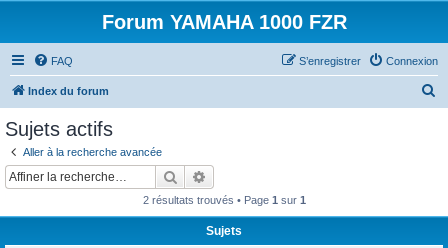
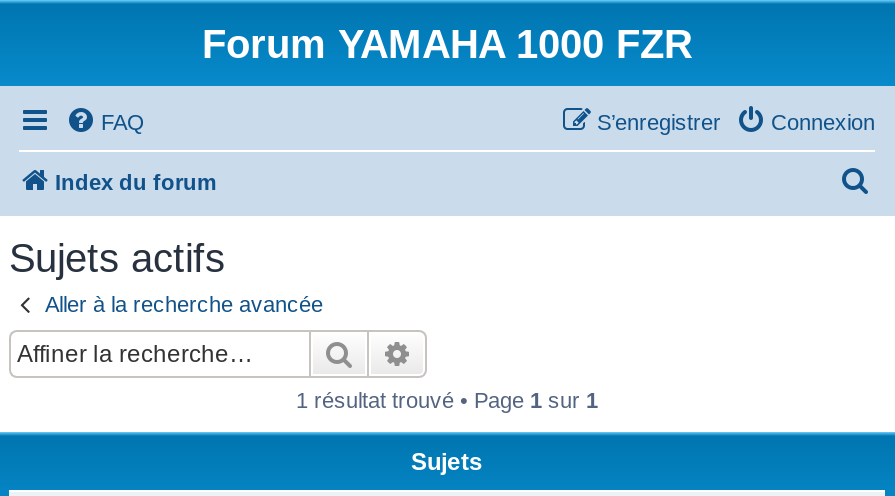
- 2 résultats trouvés • Page 1 sur 1
+ 1 résultat trouvé • Page 1 sur 1
